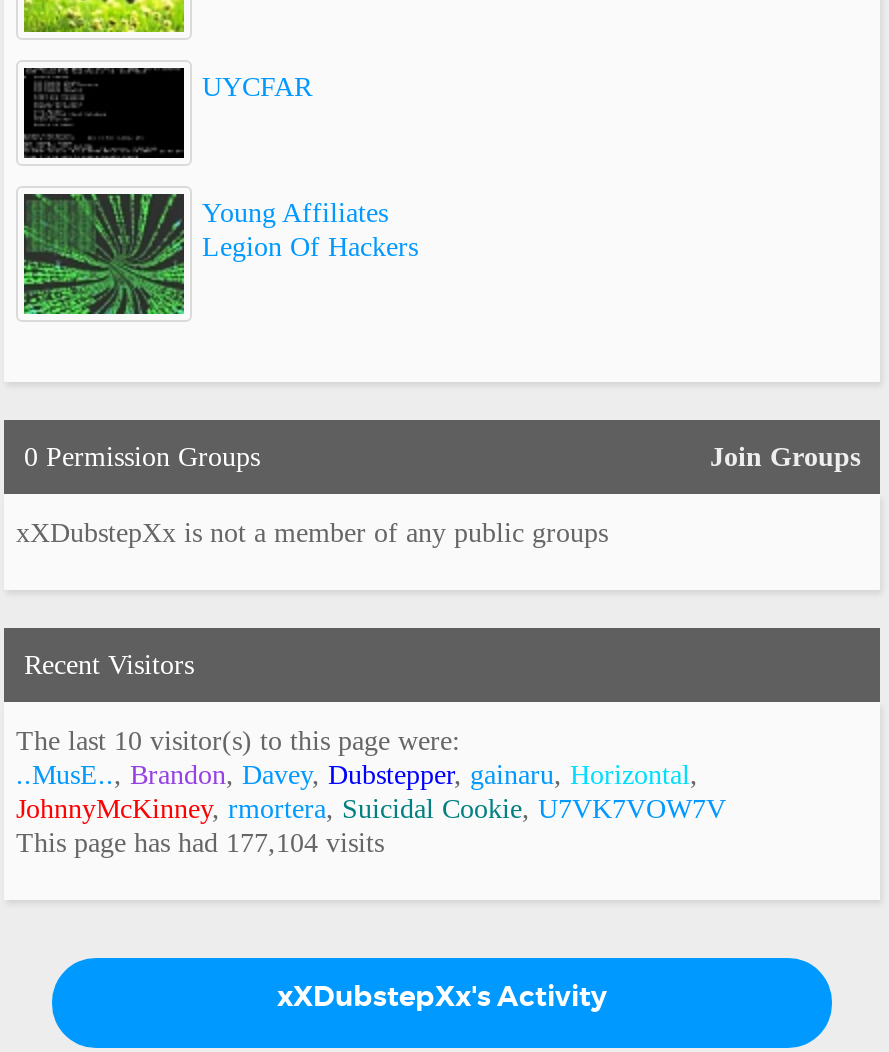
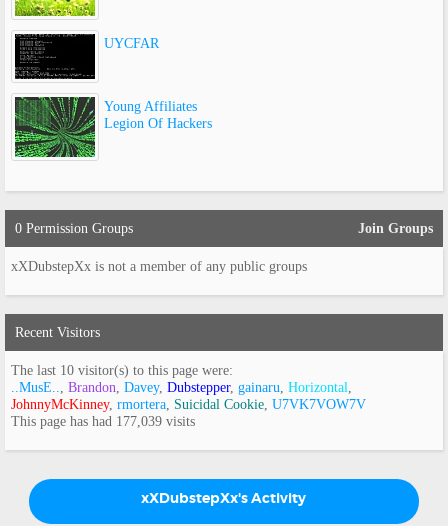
- This page has had 177,104 visits
+ This page has had 177,039 visits
